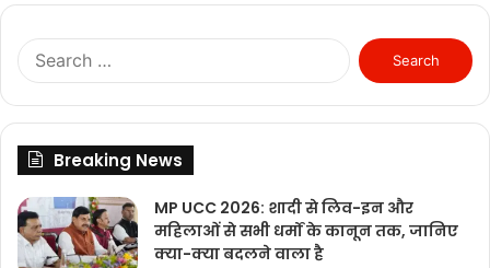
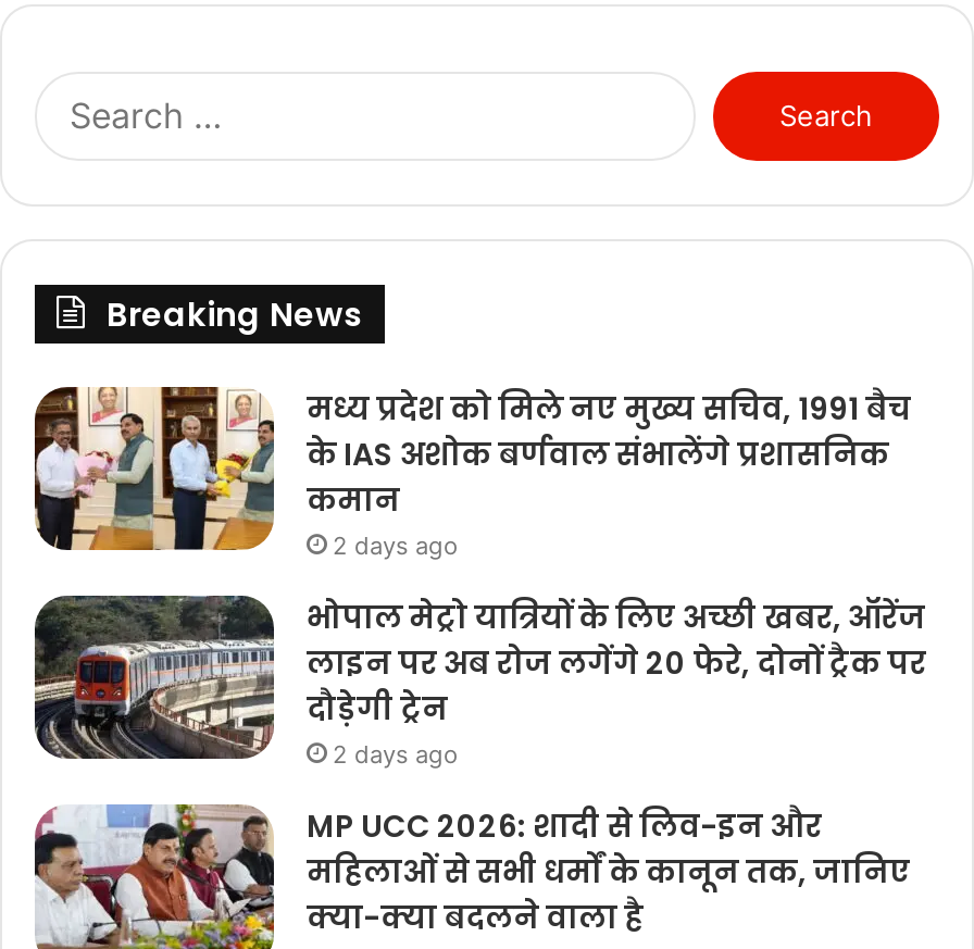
+ [image]
+ मध्य प्रदेश को मिले नए मुख्य सचिव, 1991 बैच
+ के IAS अशोक बर्णवाल संभालेंगे प्रशासनिक
+ कमान
+ 2 days ago
+ भोपाल मेट्रो यात्रियों के लिए अच्छी खबर, ऑरेंज
+ लाइन पर अब रोज लगेंगे 20 फेरे, दोनों ट्रैक पर
+ दौड़ेगी ट्रेन
+ 2 days ago

+ [image]
